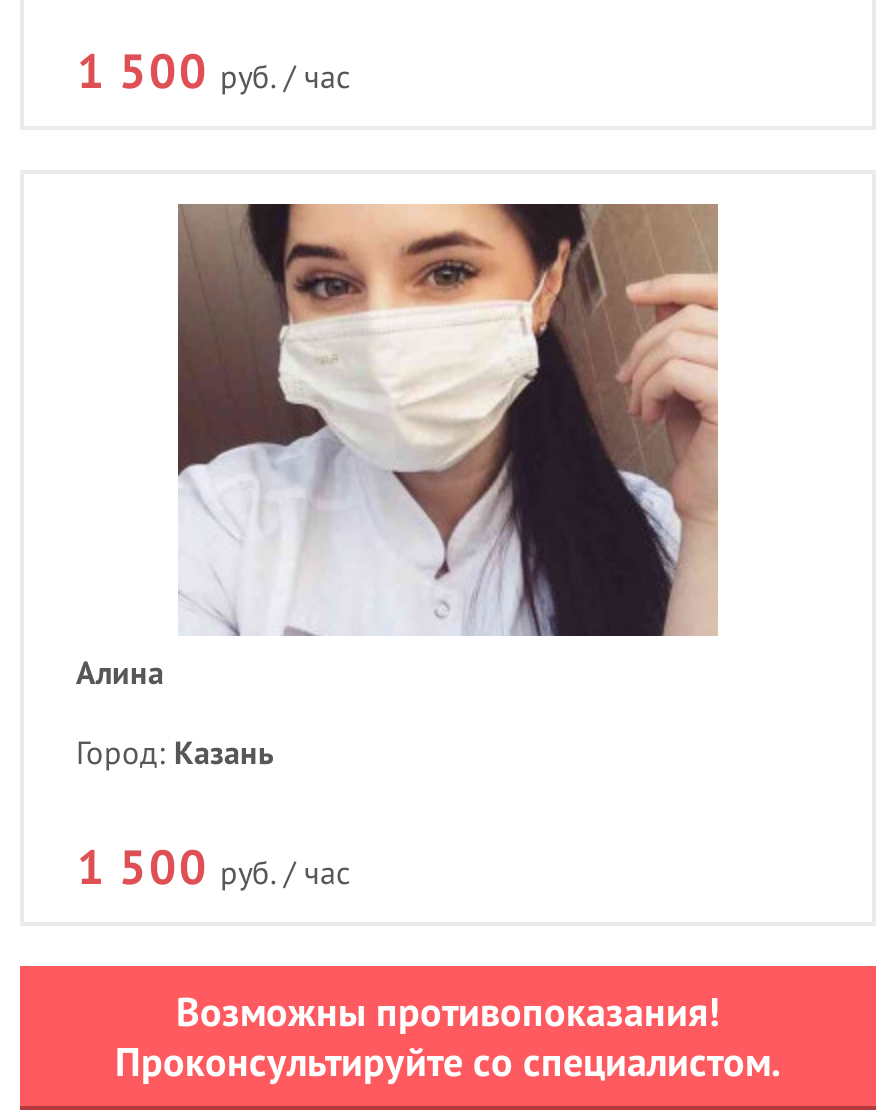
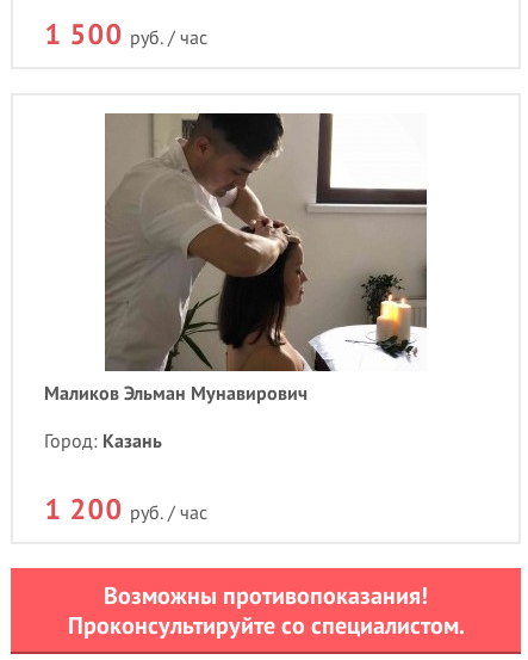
- [image]
- Алина
+ [image]
+ Маликов Эльман Мунавирович

- 1 500 руб. / час
+ 1 200 руб. / час
